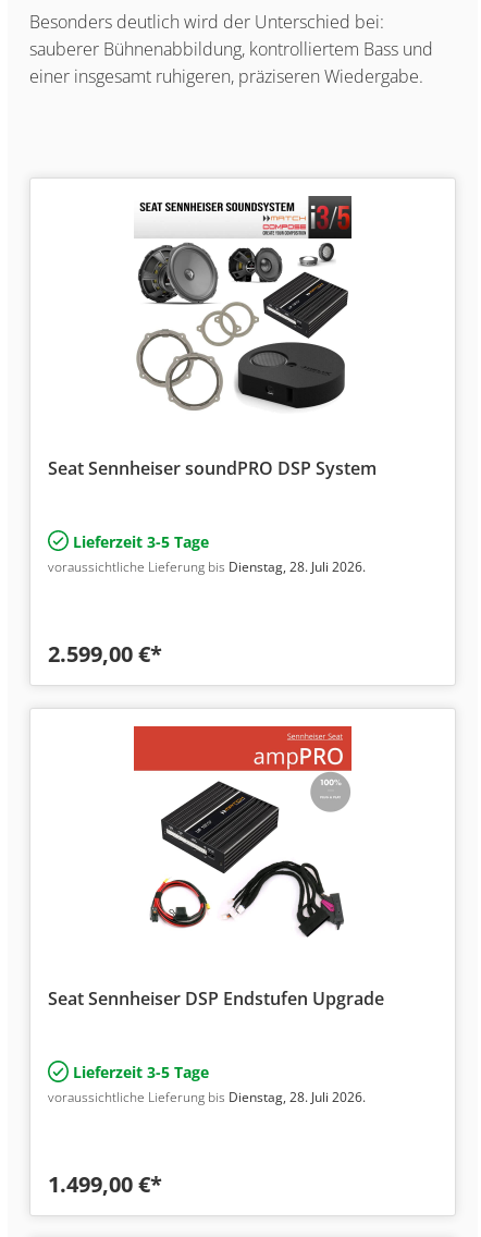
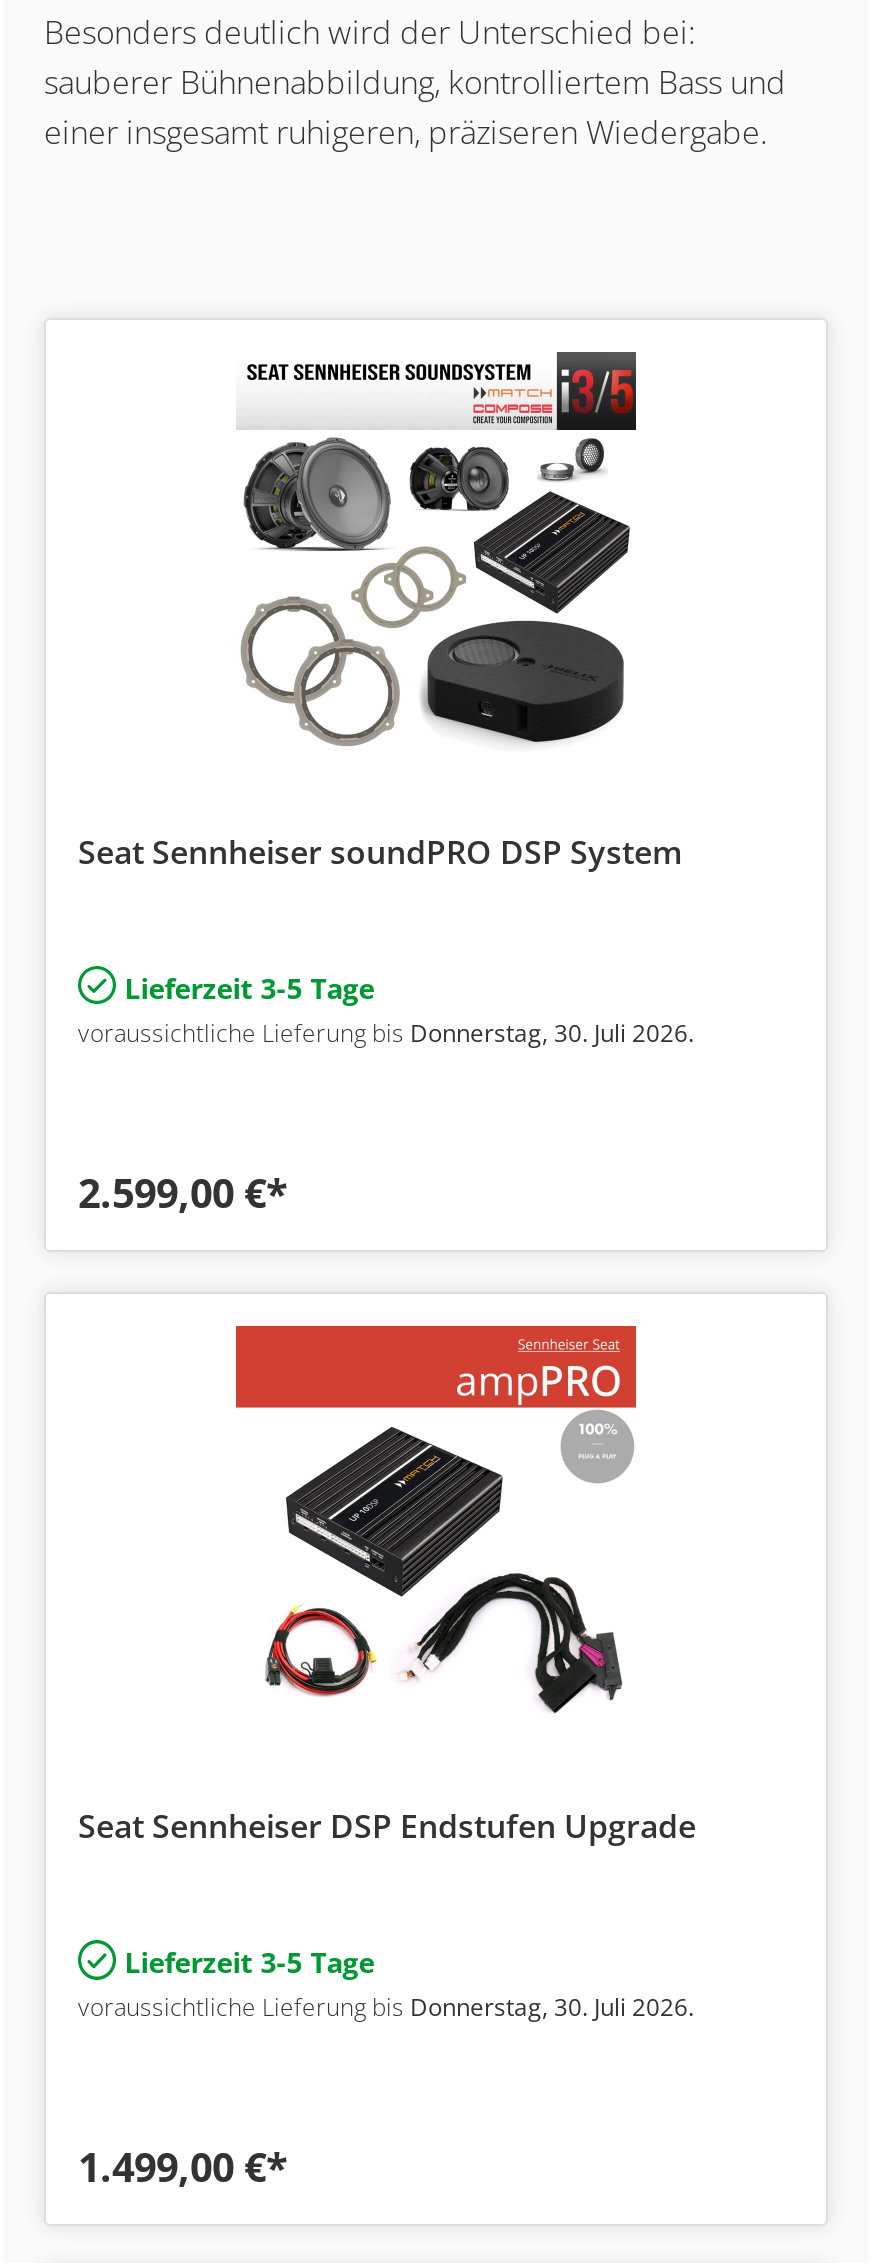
- voraussichtliche Lieferung bis Dienstag, 28. Juli 2026.
+ voraussichtliche Lieferung bis Donnerstag, 30. Juli 2026.

- voraussichtliche Lieferung bis Dienstag, 28. Juli 2026.
+ voraussichtliche Lieferung bis Donnerstag, 30. Juli 2026.
